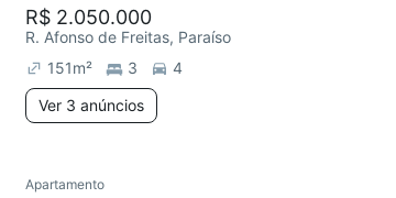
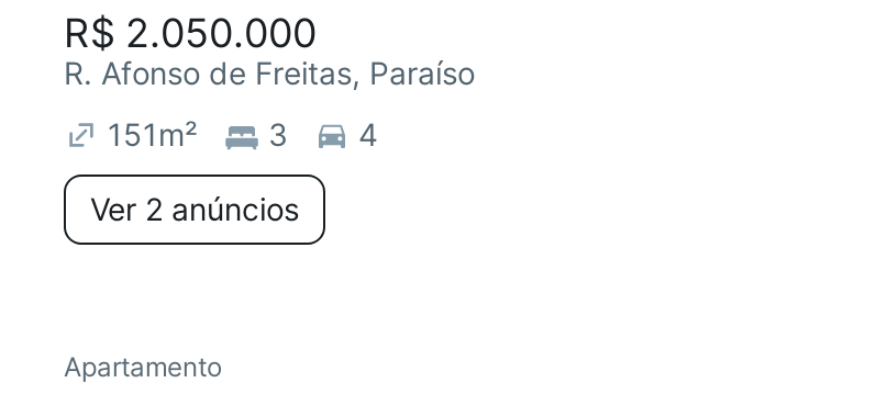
- Ver 3 anúncios
+ Ver 2 anúncios
